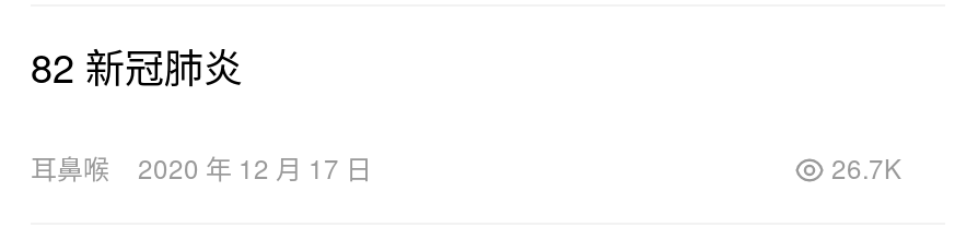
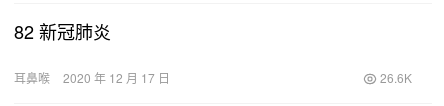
- 26.7K
+ 26.6K
